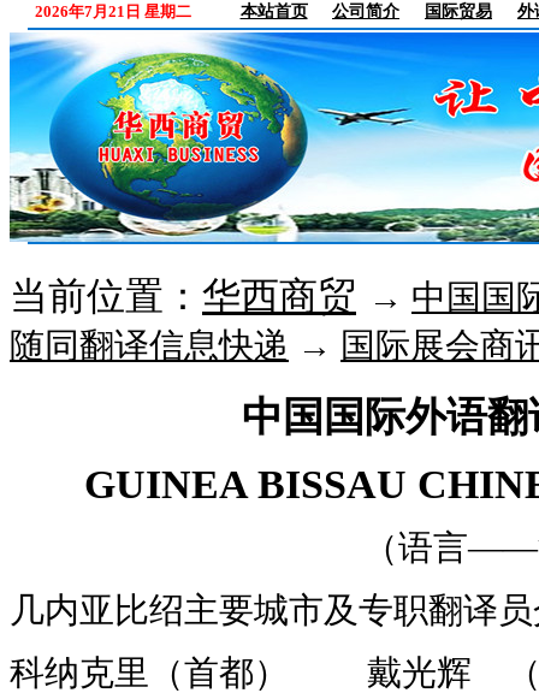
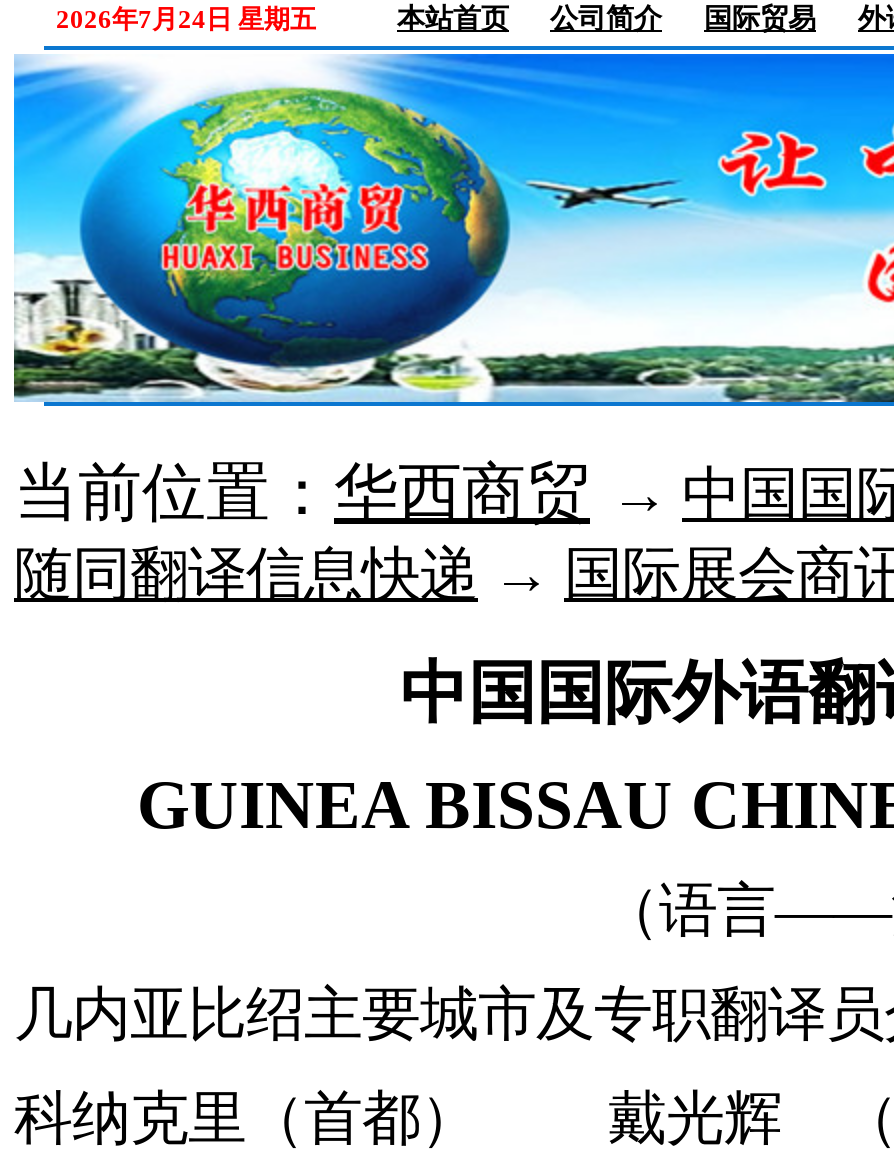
- 2026年7月21日 星期二
+ 2026年7月24日 星期五
